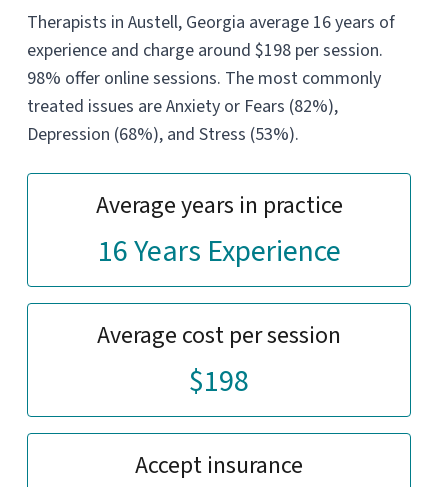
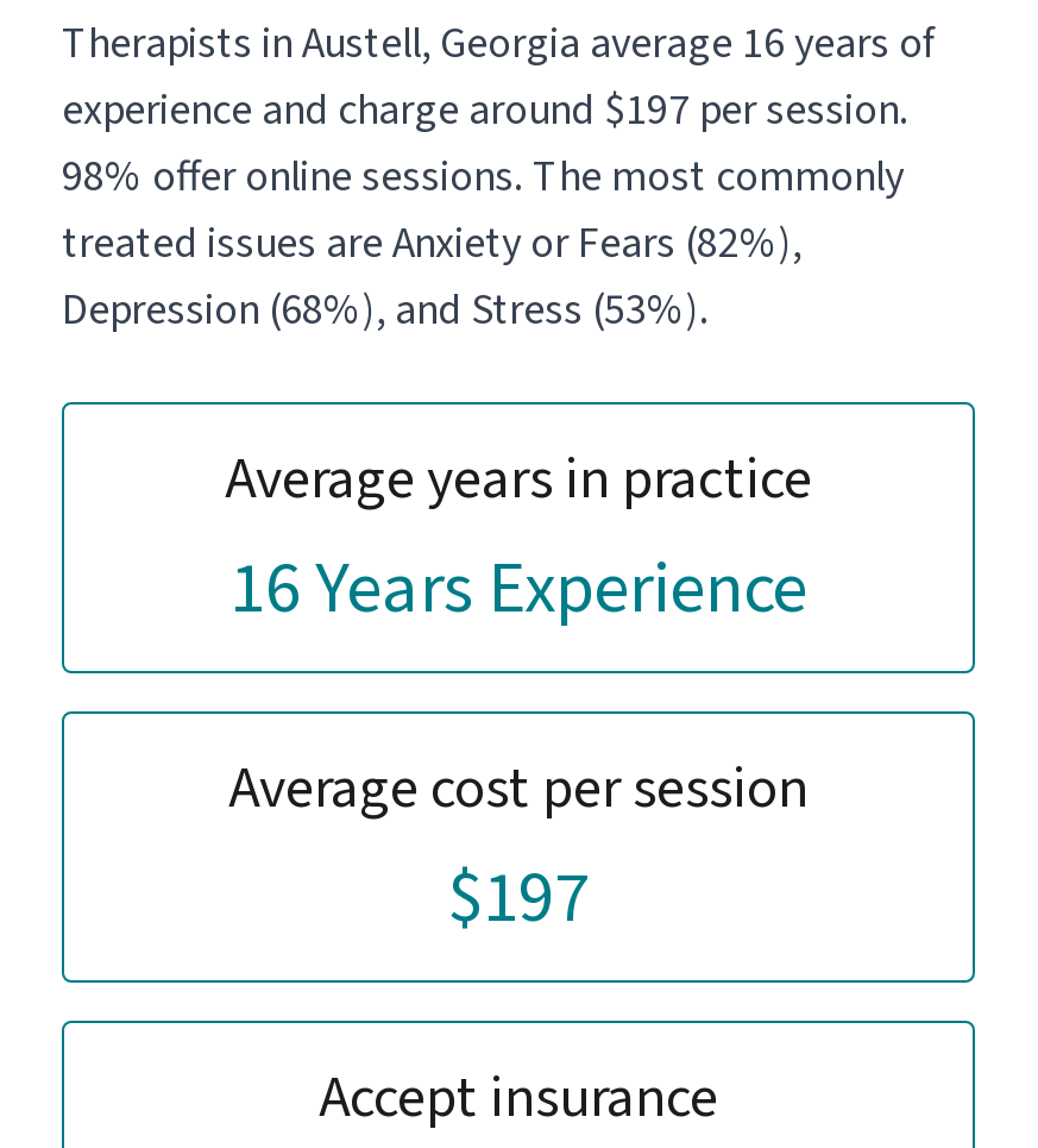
- experience and charge around $198 per session.
+ experience and charge around $197 per session.

- $198
+ $197
